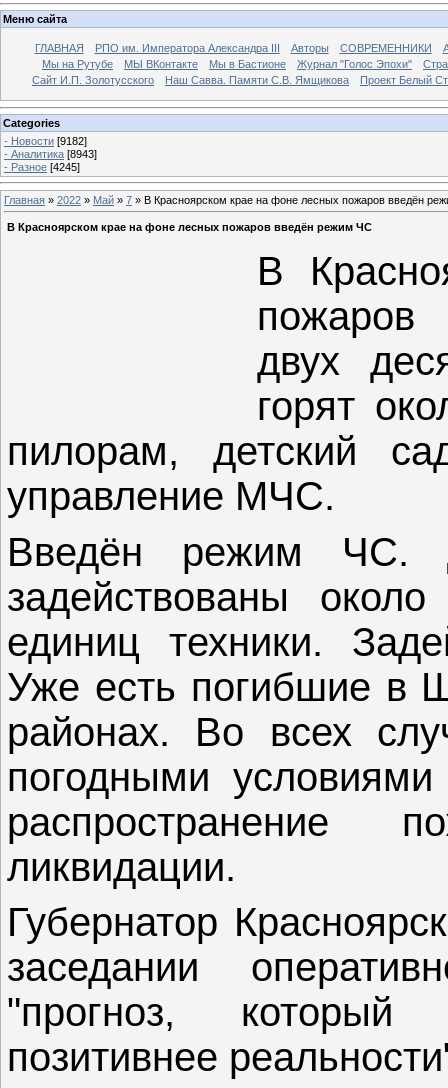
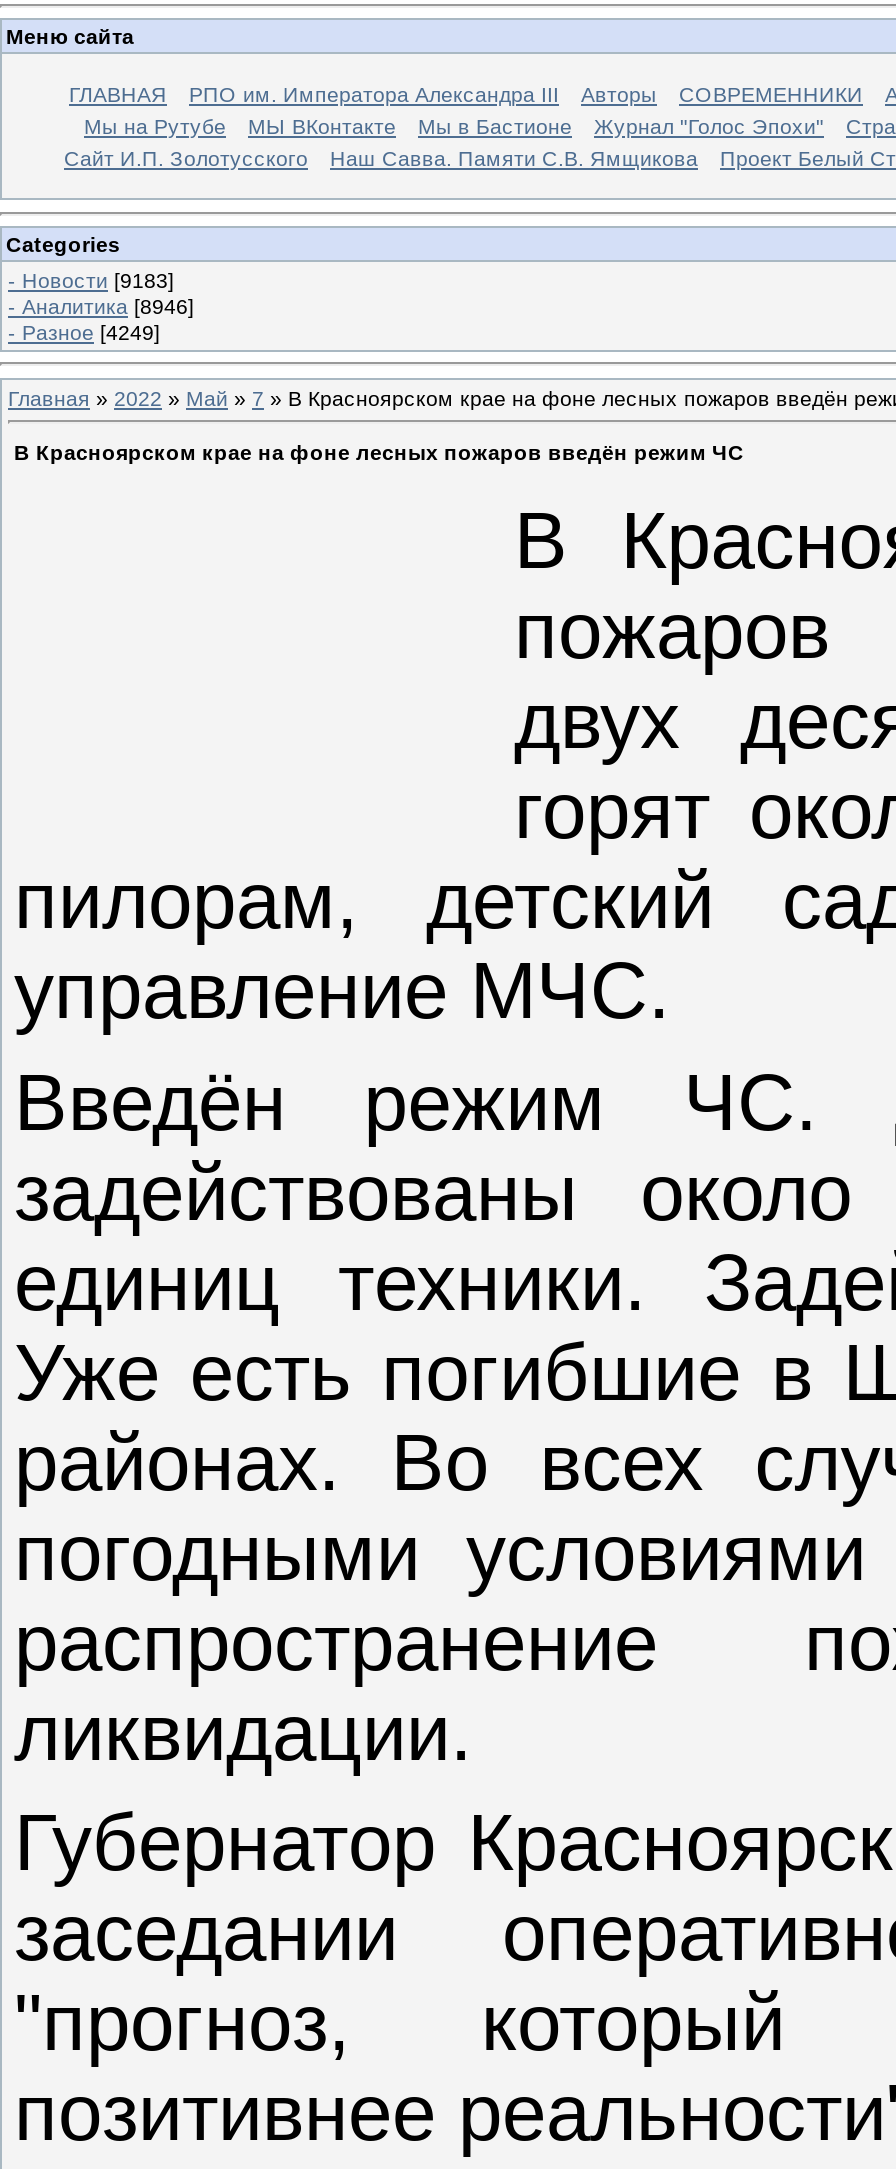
- - Новости [9182]
+ - Новости [9183]

- - Аналитика [8943]
+ - Аналитика [8946]

- - Разное [4245]
+ - Разное [4249]
